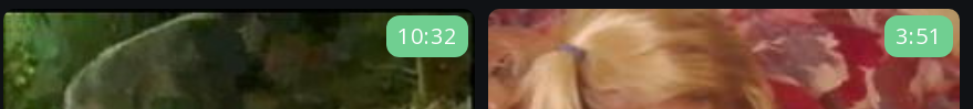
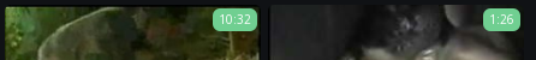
- 3:51
+ 1:26
